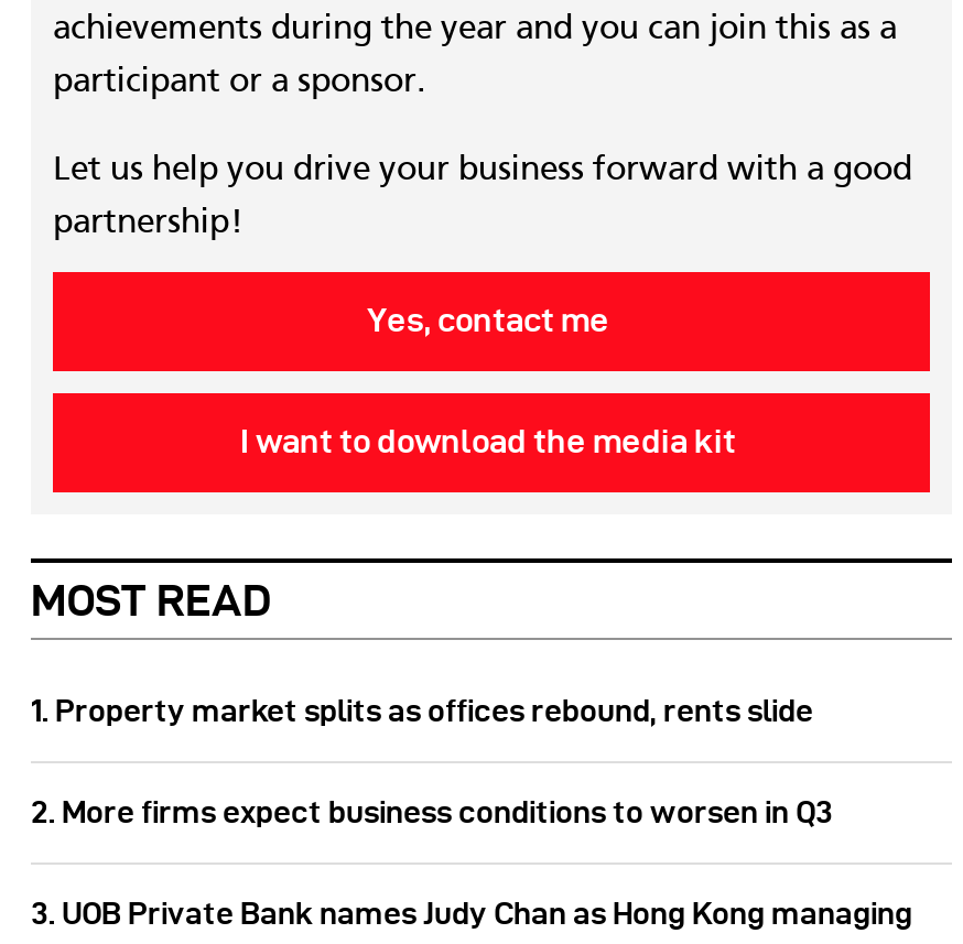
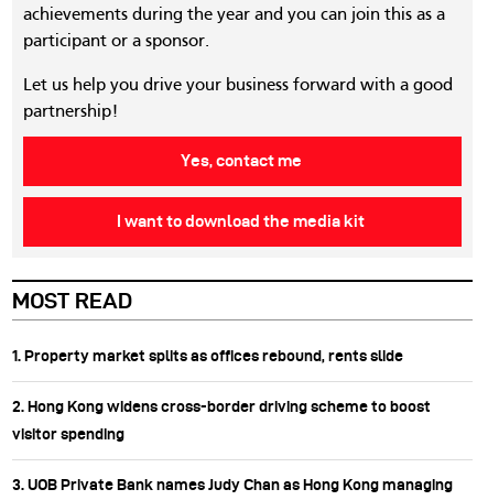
- 2. More firms expect business conditions to worsen in Q3
+ 2. Hong Kong widens cross-border driving scheme to boost
+ visitor spending
